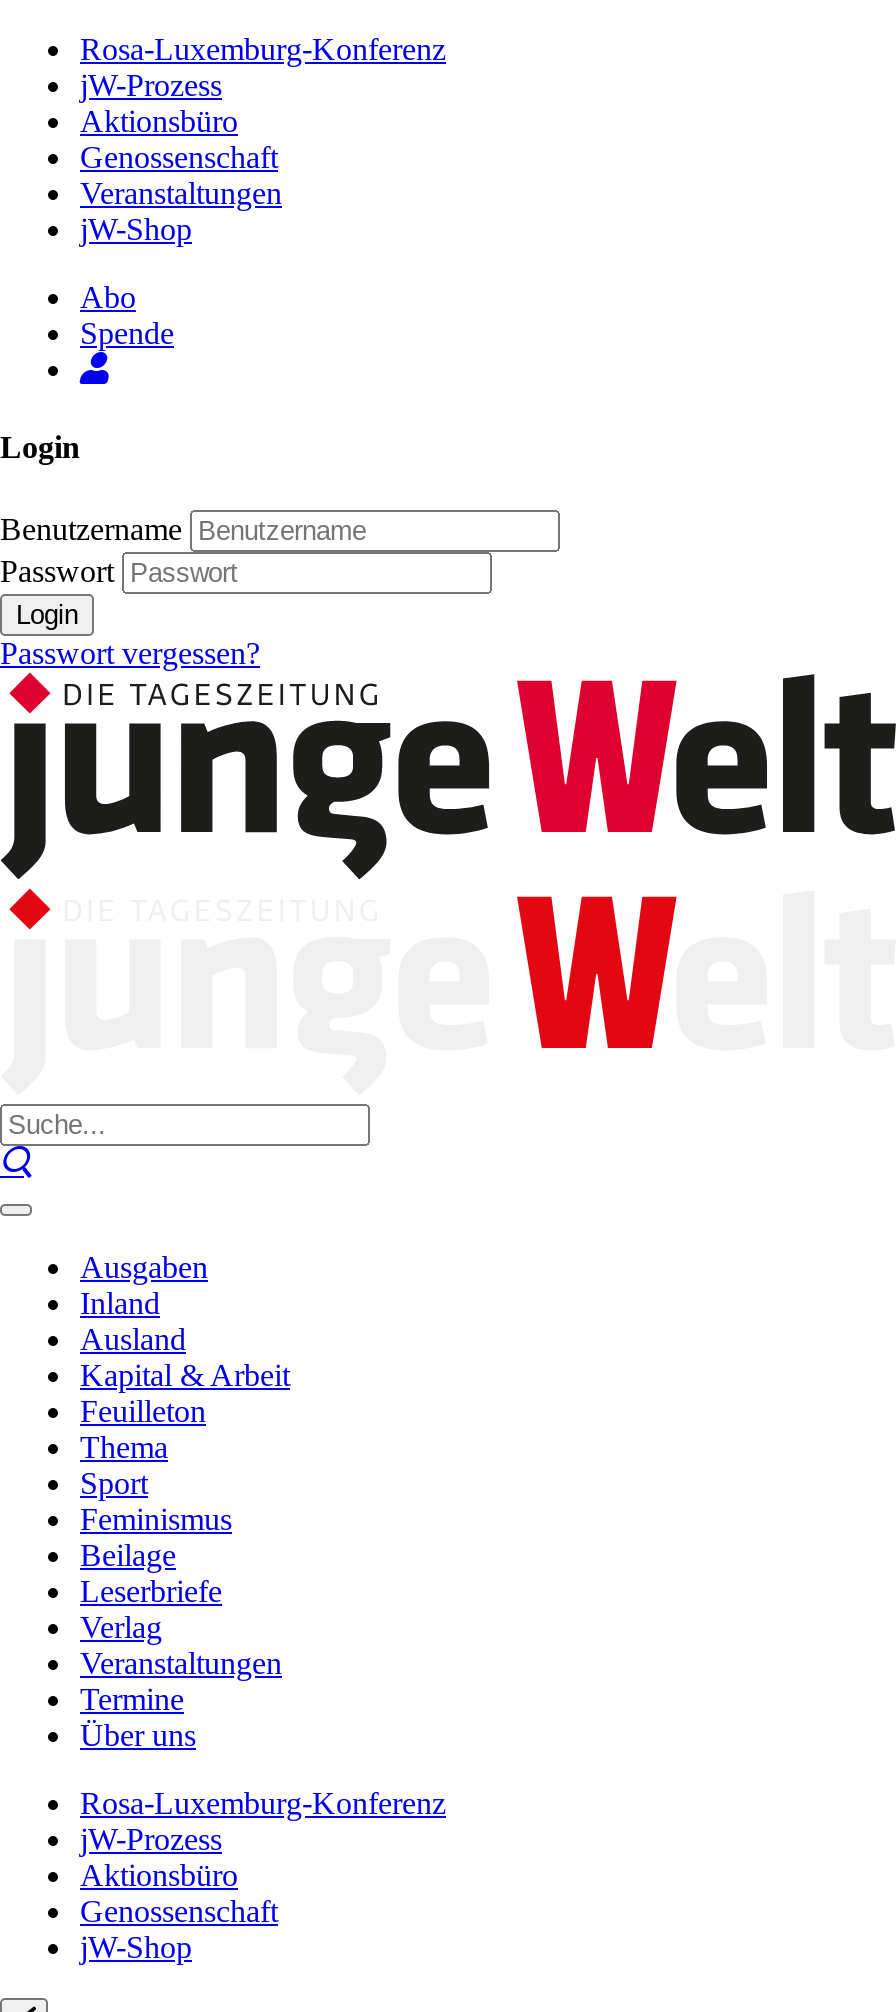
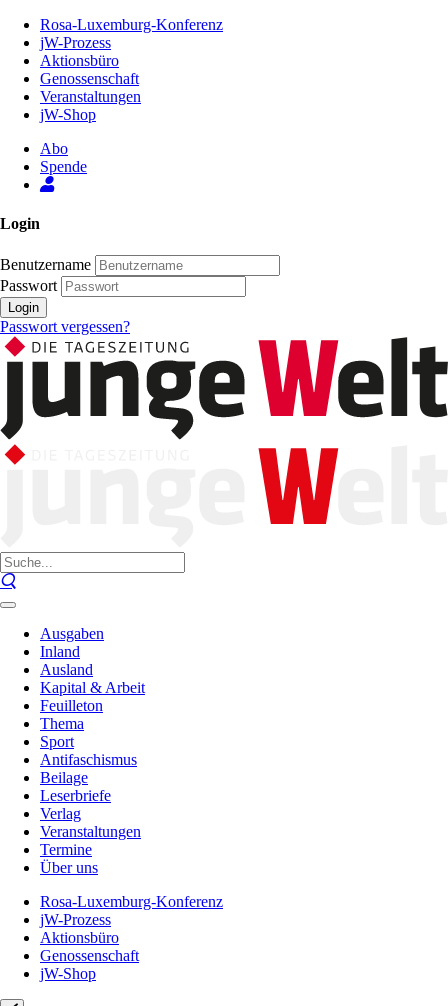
- Feminismus
+ Antifaschismus
